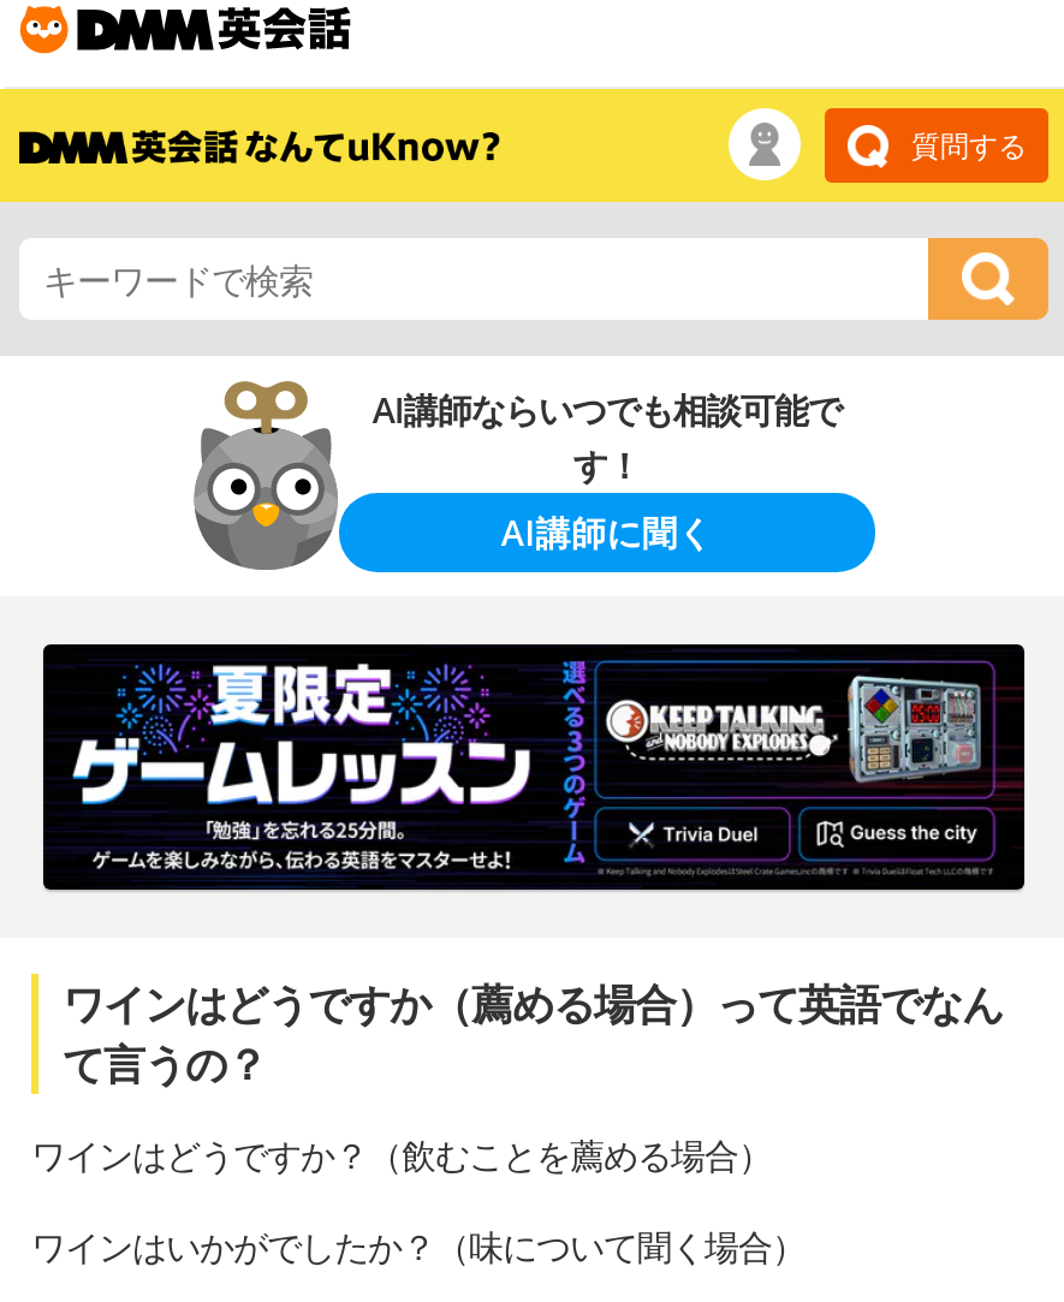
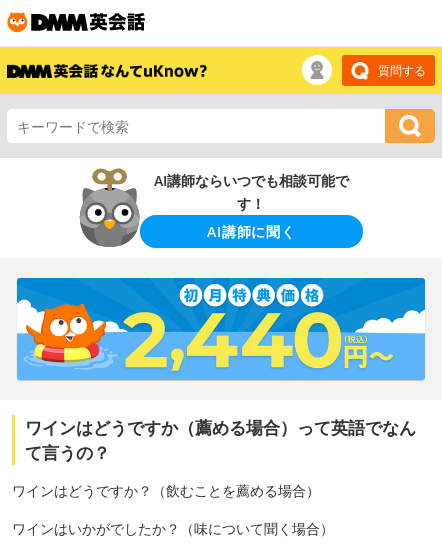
- [image]
+ [image]
